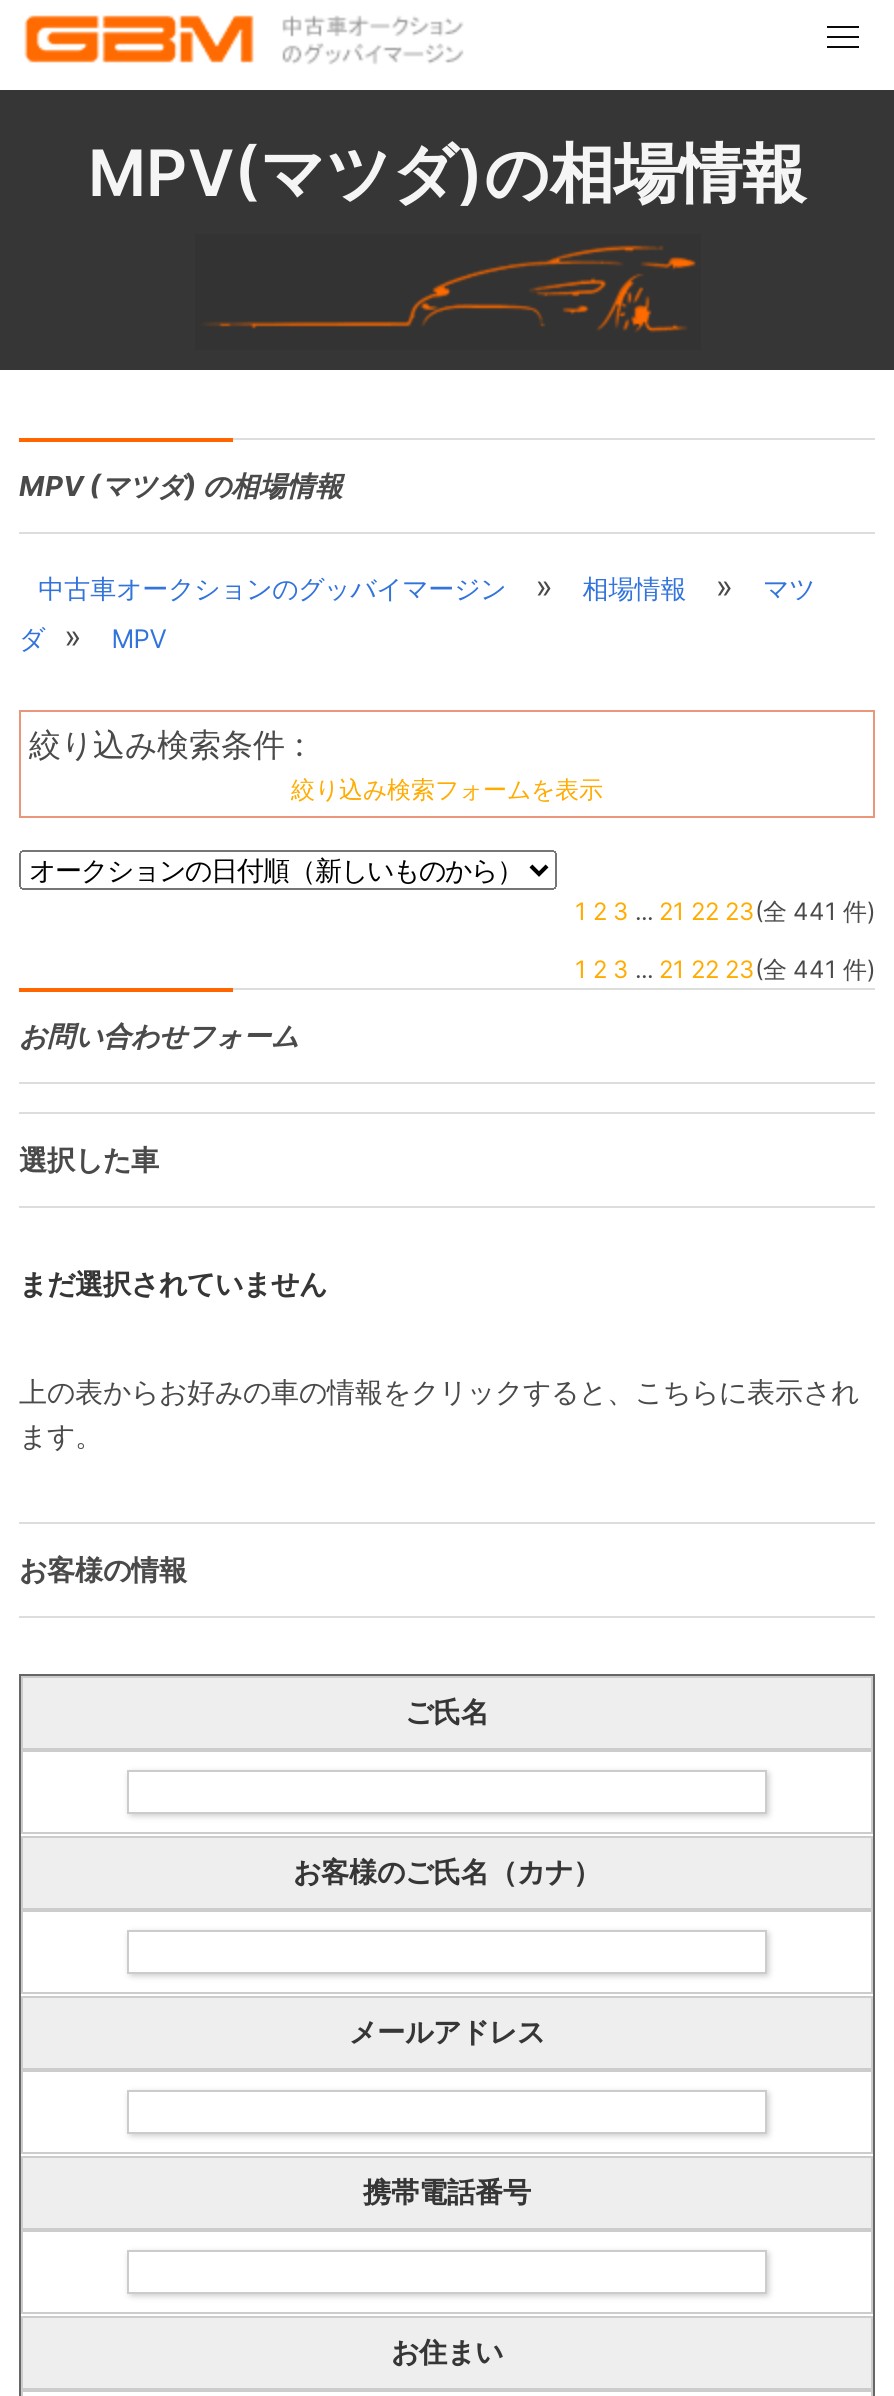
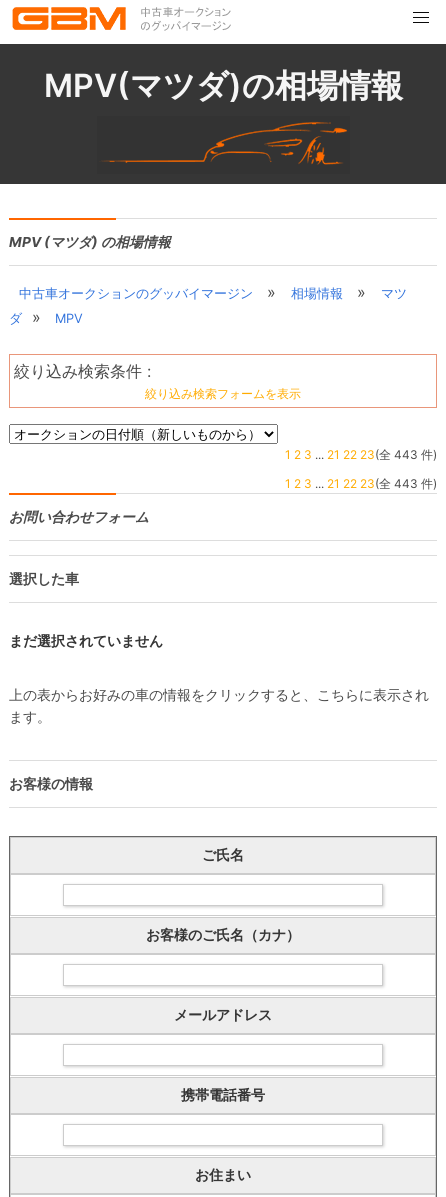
- 1 2 3... 21 22 23(全 441 件)
+ 1 2 3... 21 22 23(全 443 件)

- 1 2 3... 21 22 23(全 441 件)
+ 1 2 3... 21 22 23(全 443 件)
